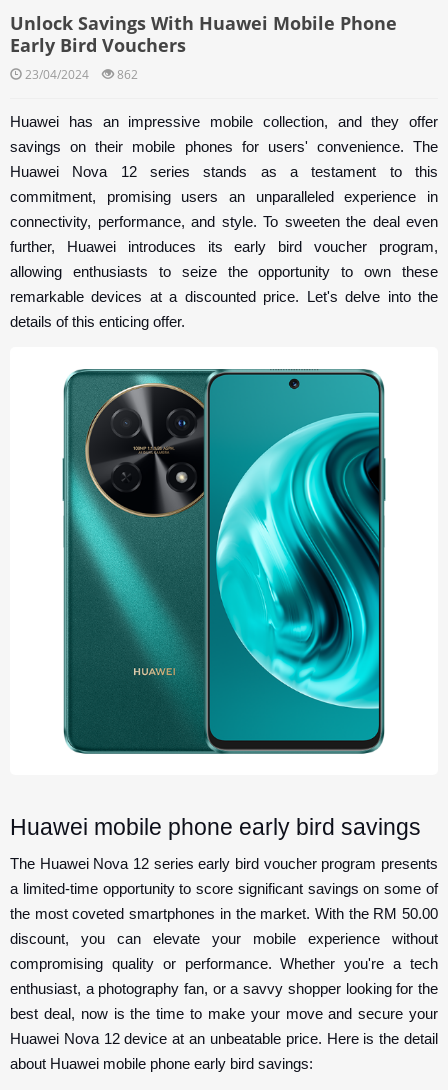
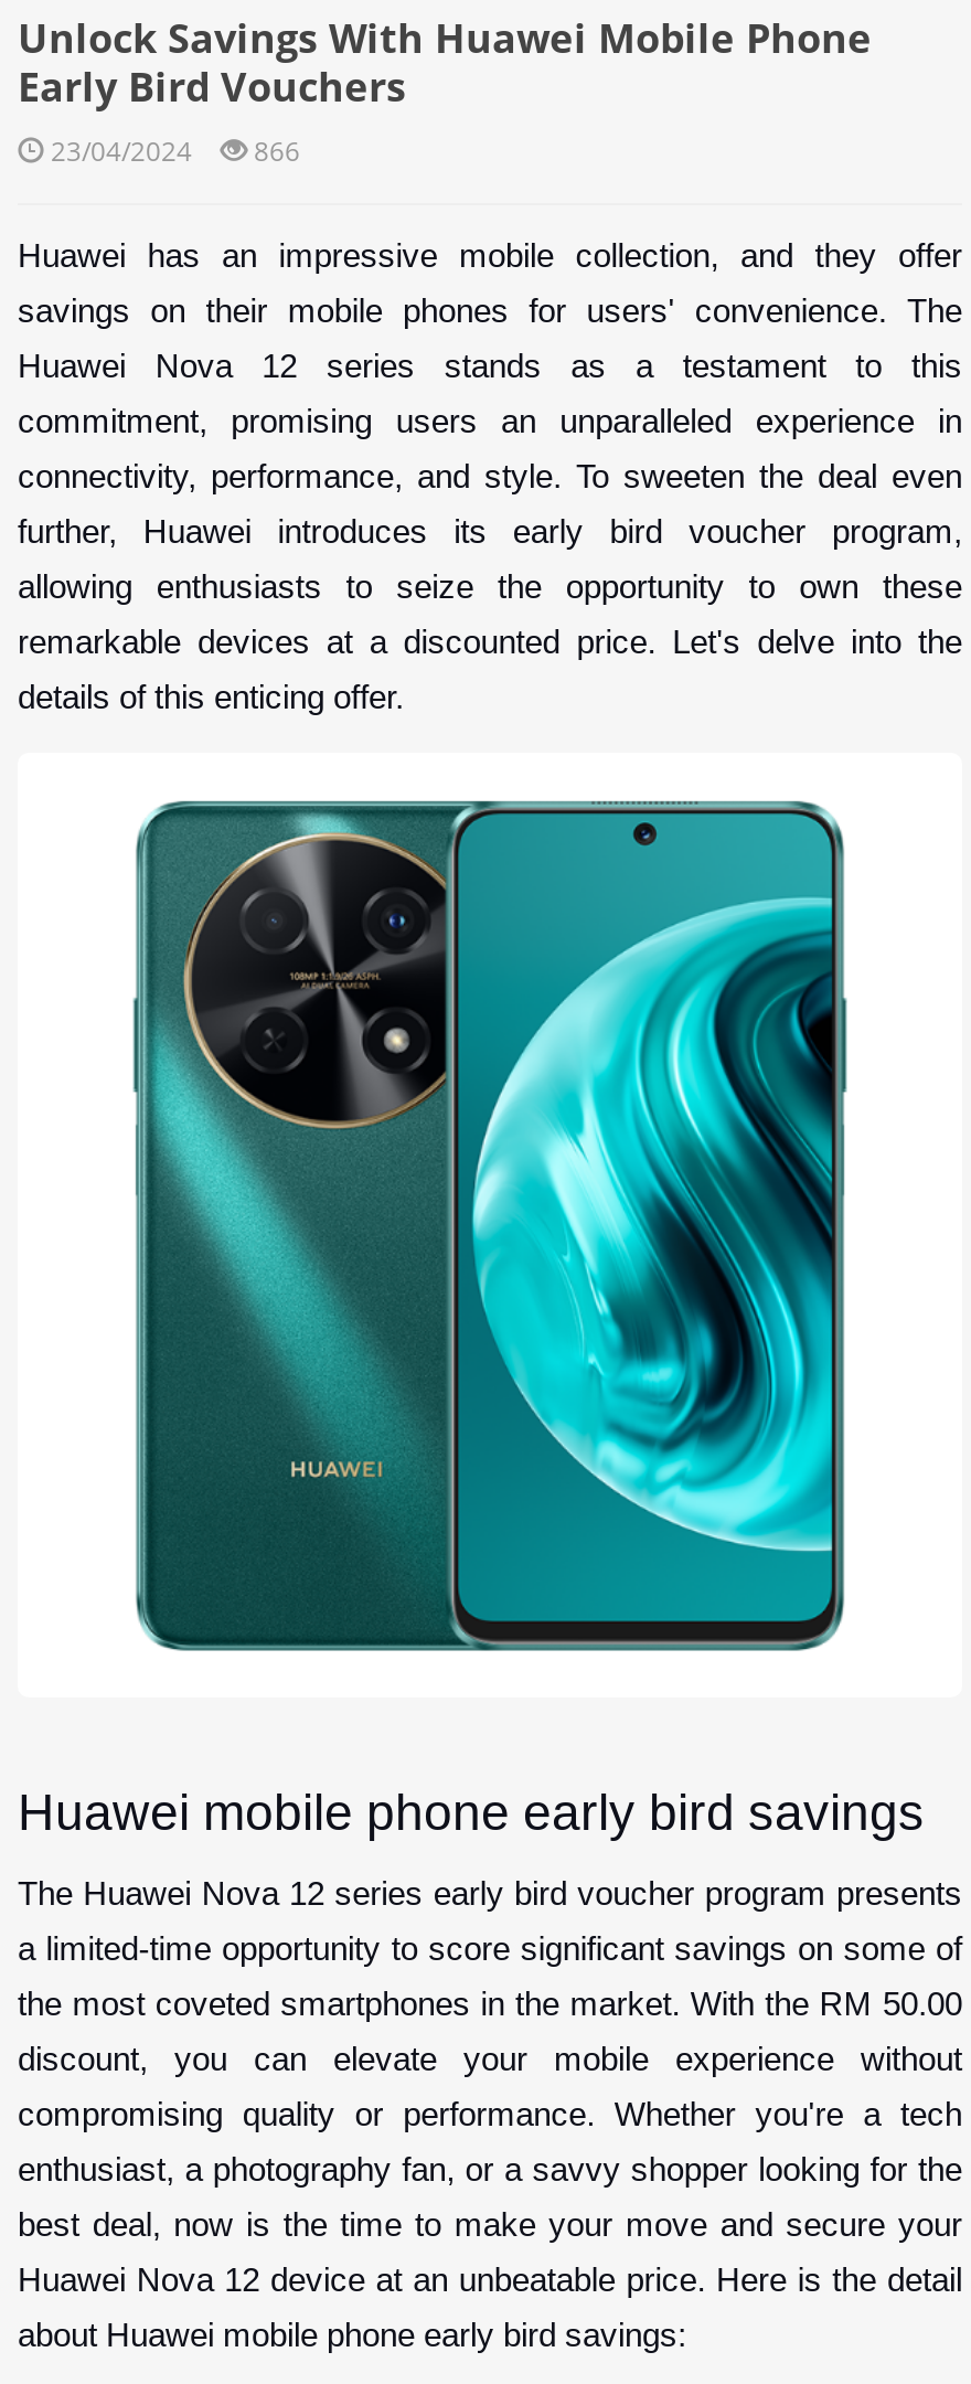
- 23/04/2024 862
+ 23/04/2024 866
